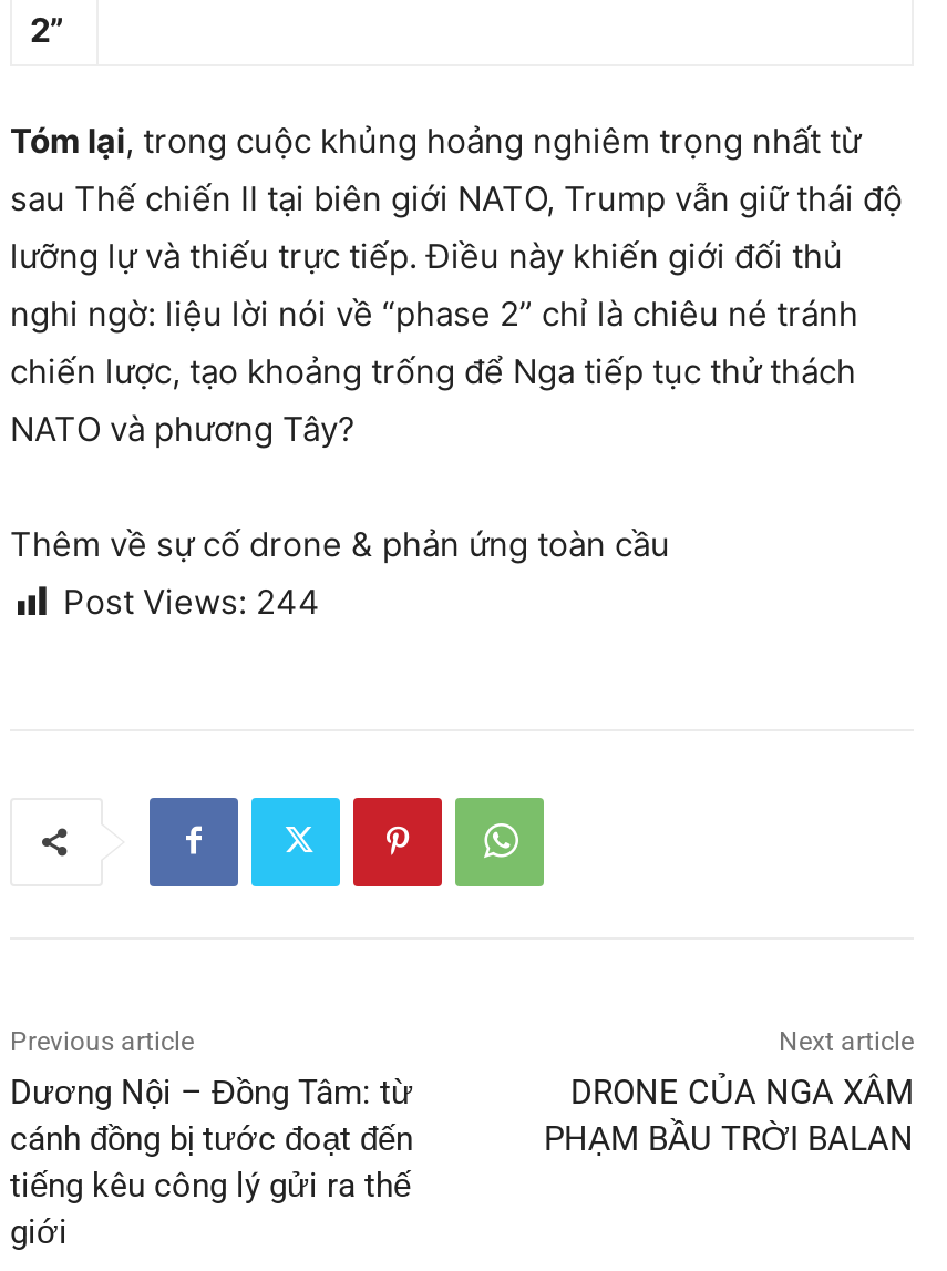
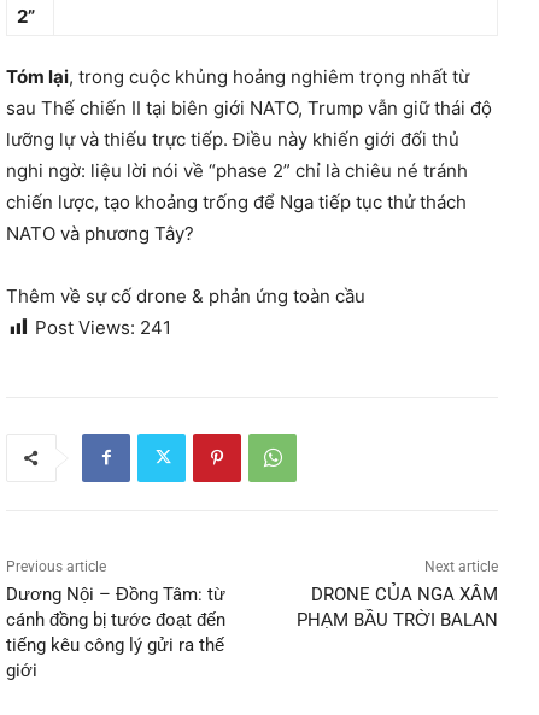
- Post Views: 244
+ Post Views: 241
